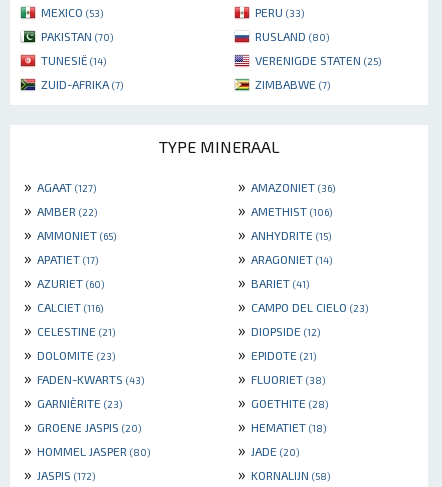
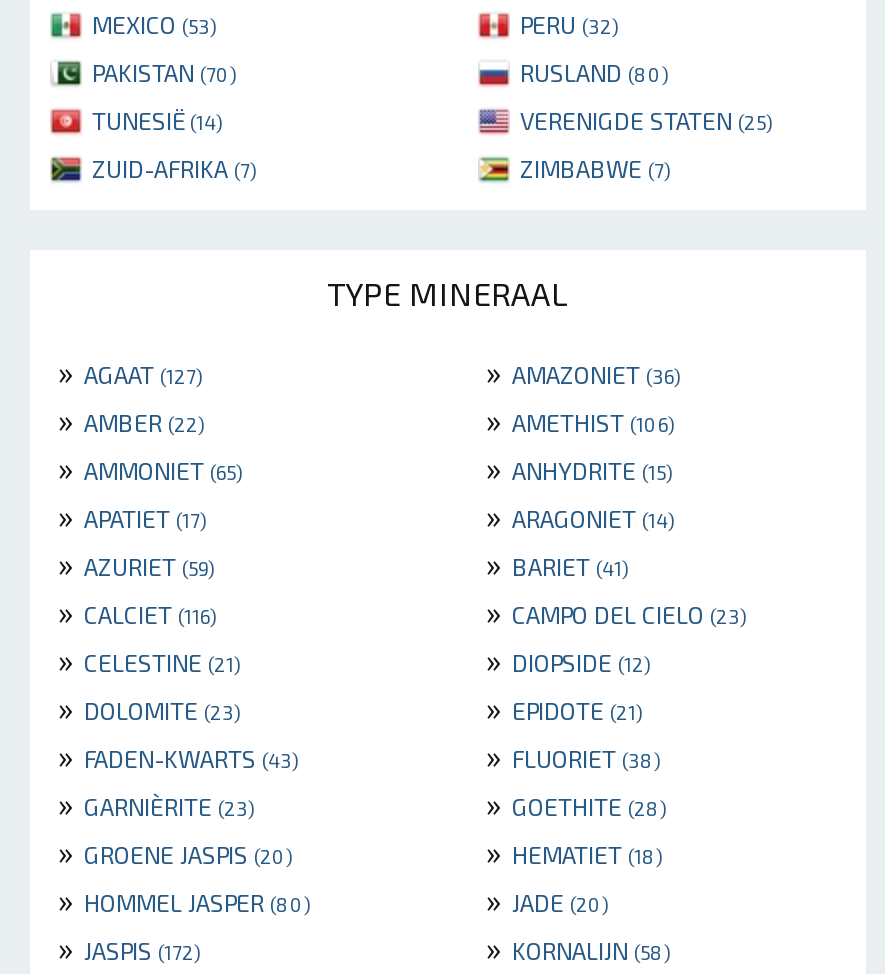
- PERU (33)
+ PERU (32)

- » AZURIET (60)
+ » AZURIET (59)
